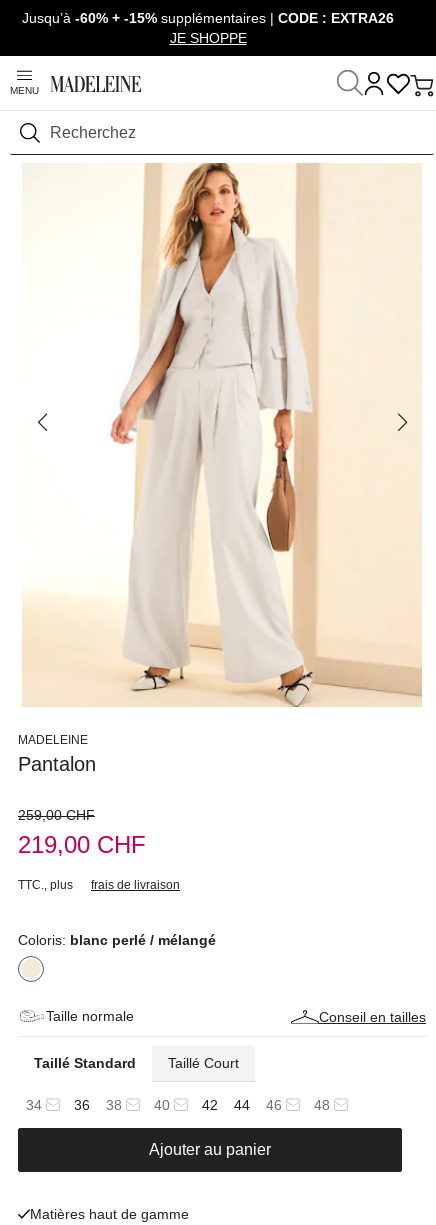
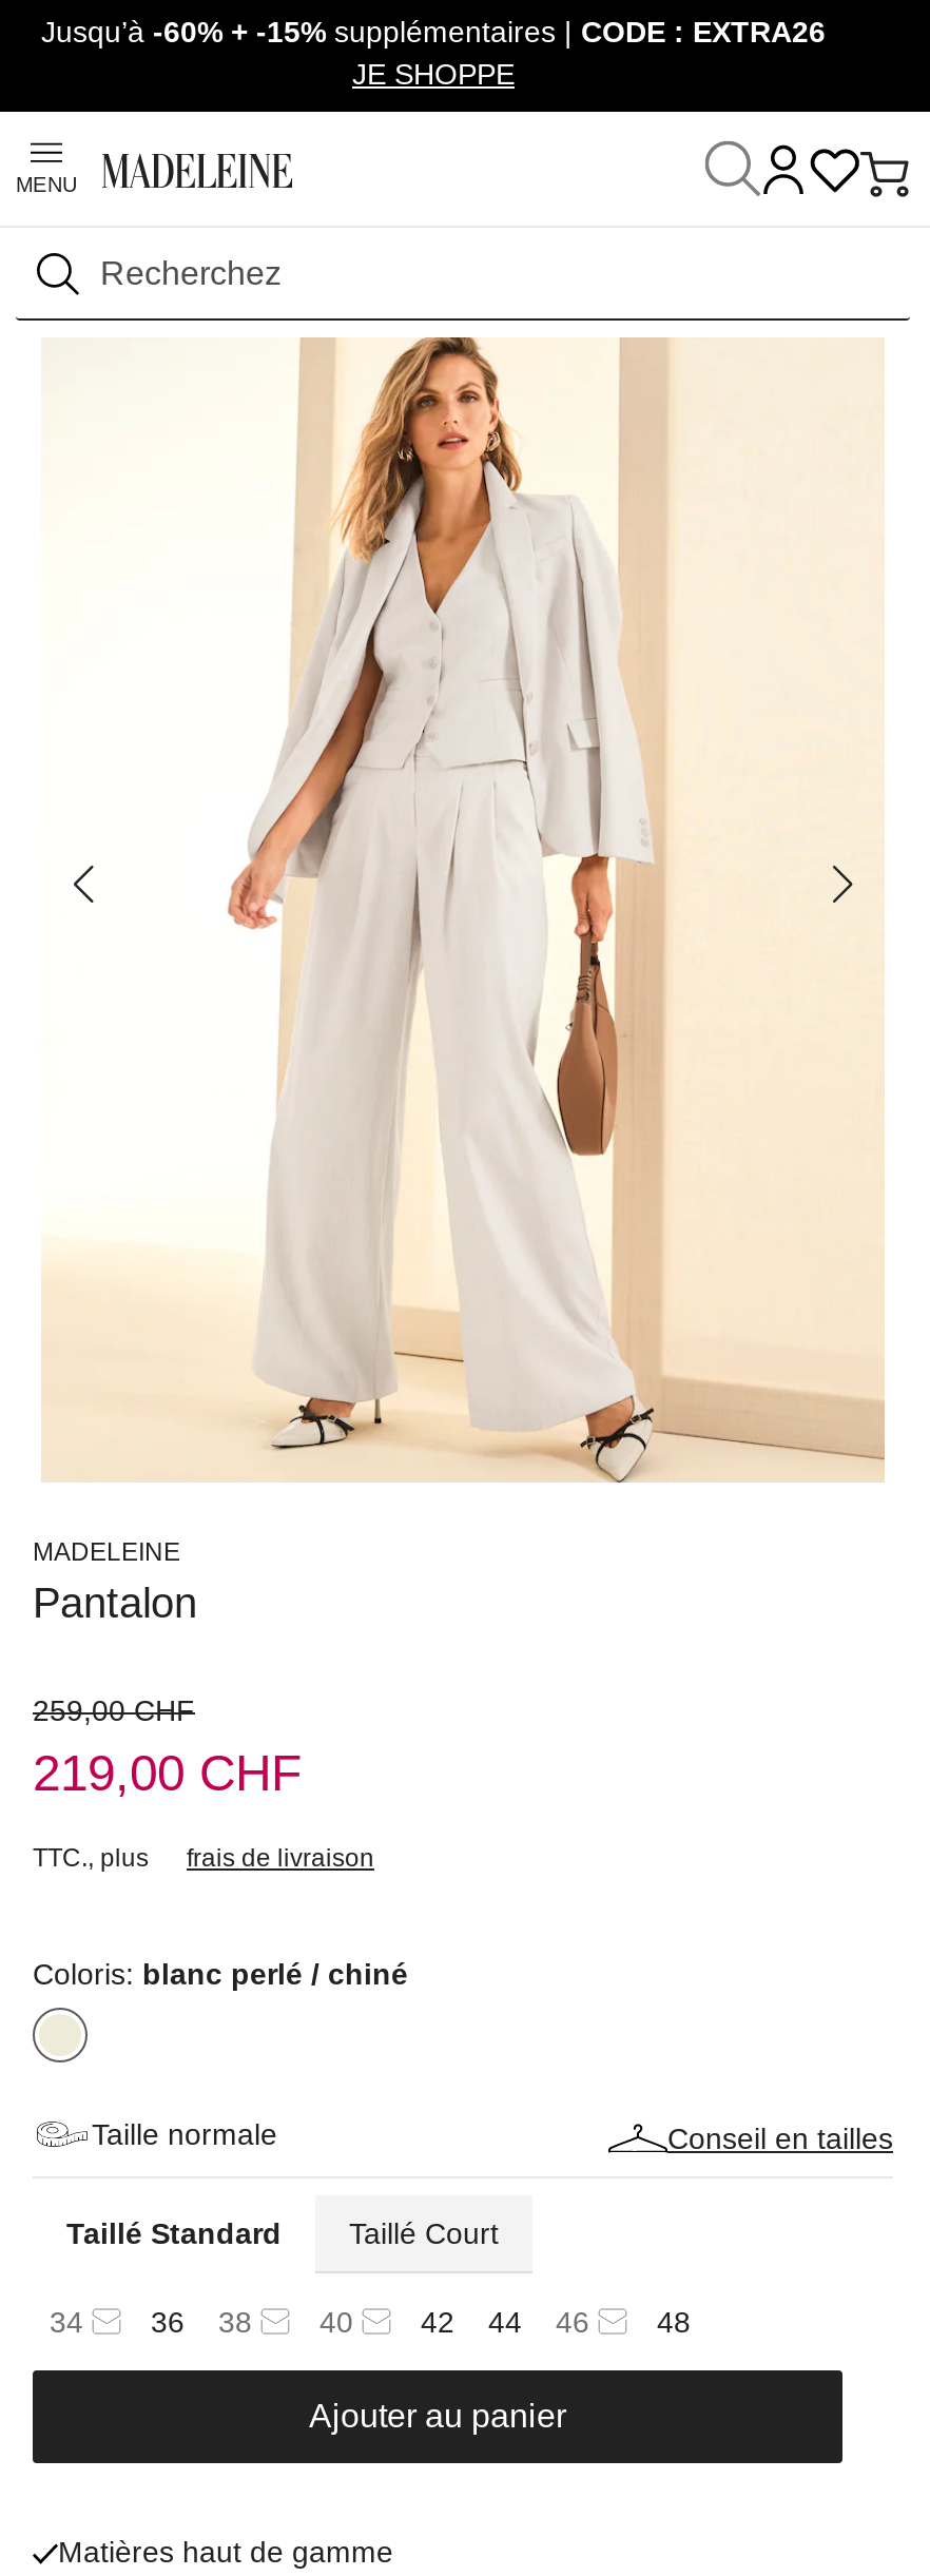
- Coloris: blanc perlé / mélangé
+ Coloris: blanc perlé / chiné
